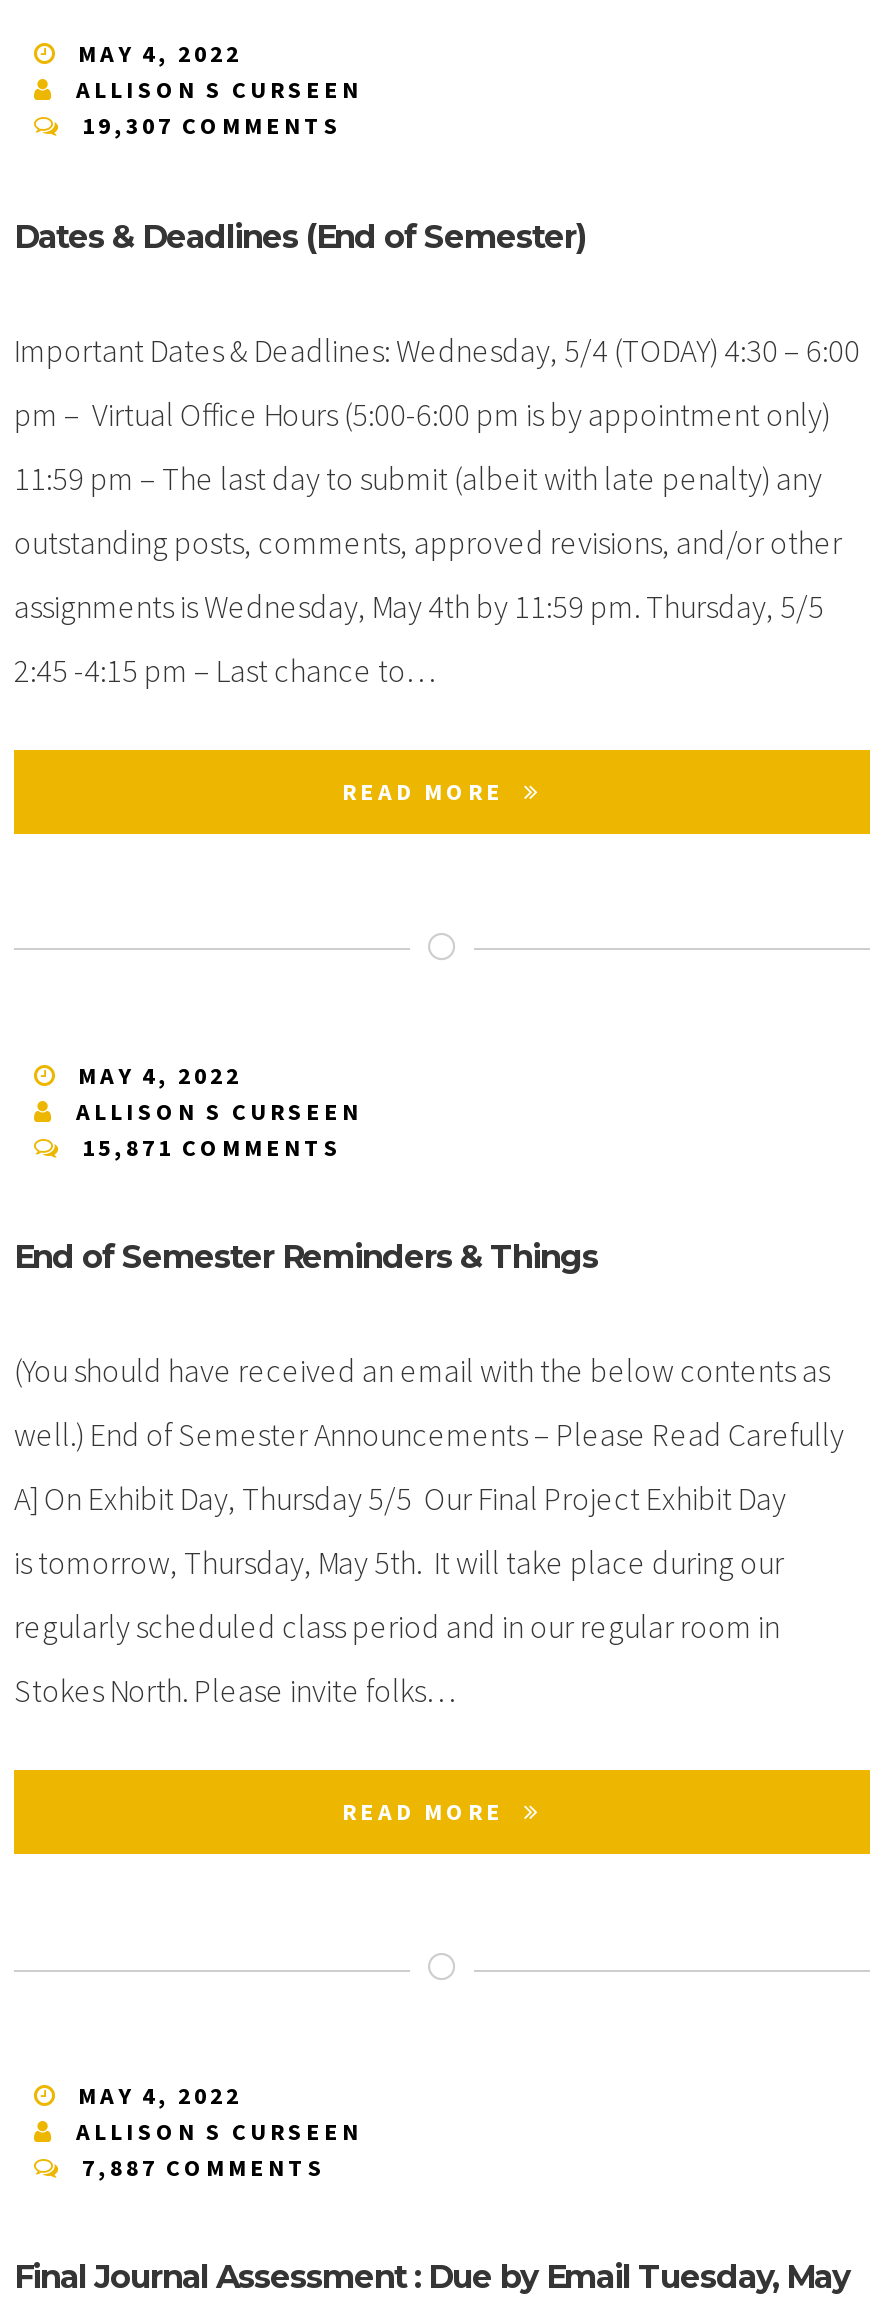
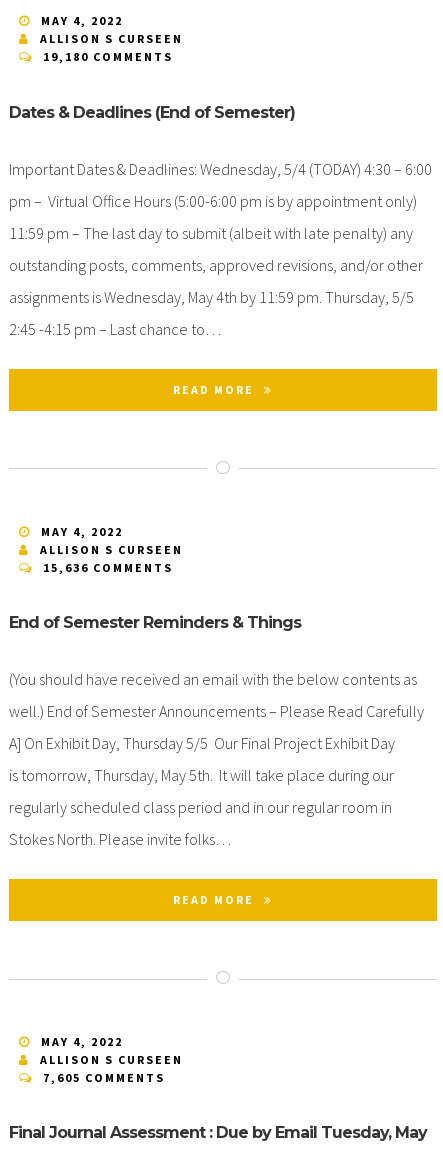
- 19,307 COMMENTS
+ 19,180 COMMENTS

- 15,871 COMMENTS
+ 15,636 COMMENTS

- 7,887 COMMENTS
+ 7,605 COMMENTS
